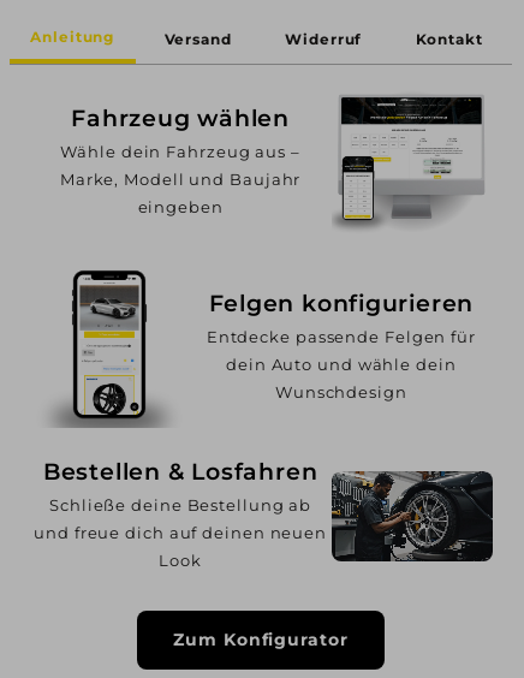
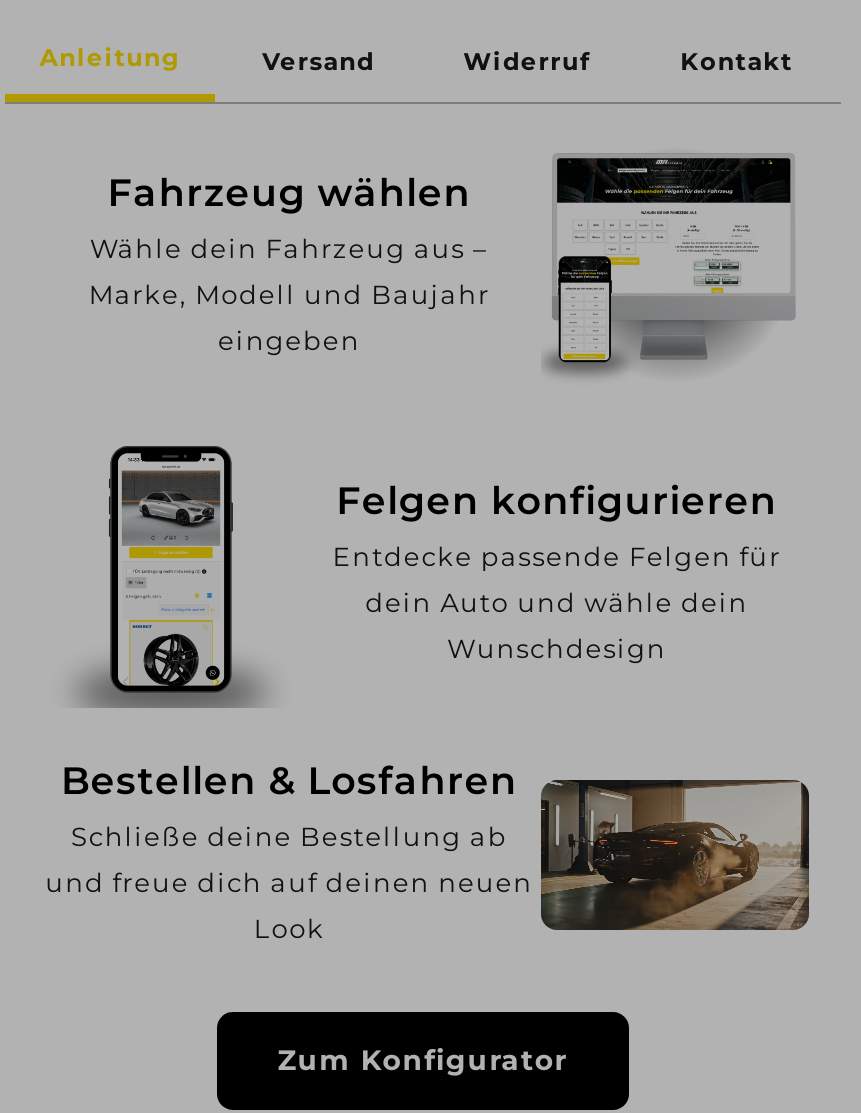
- [image]
+ [image]
